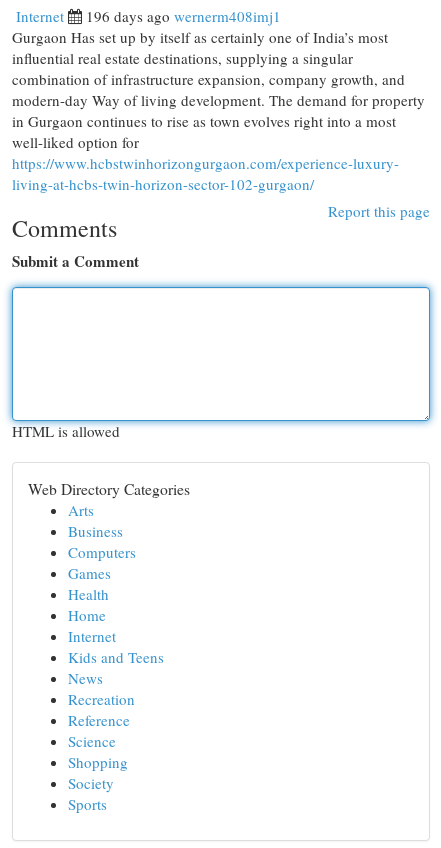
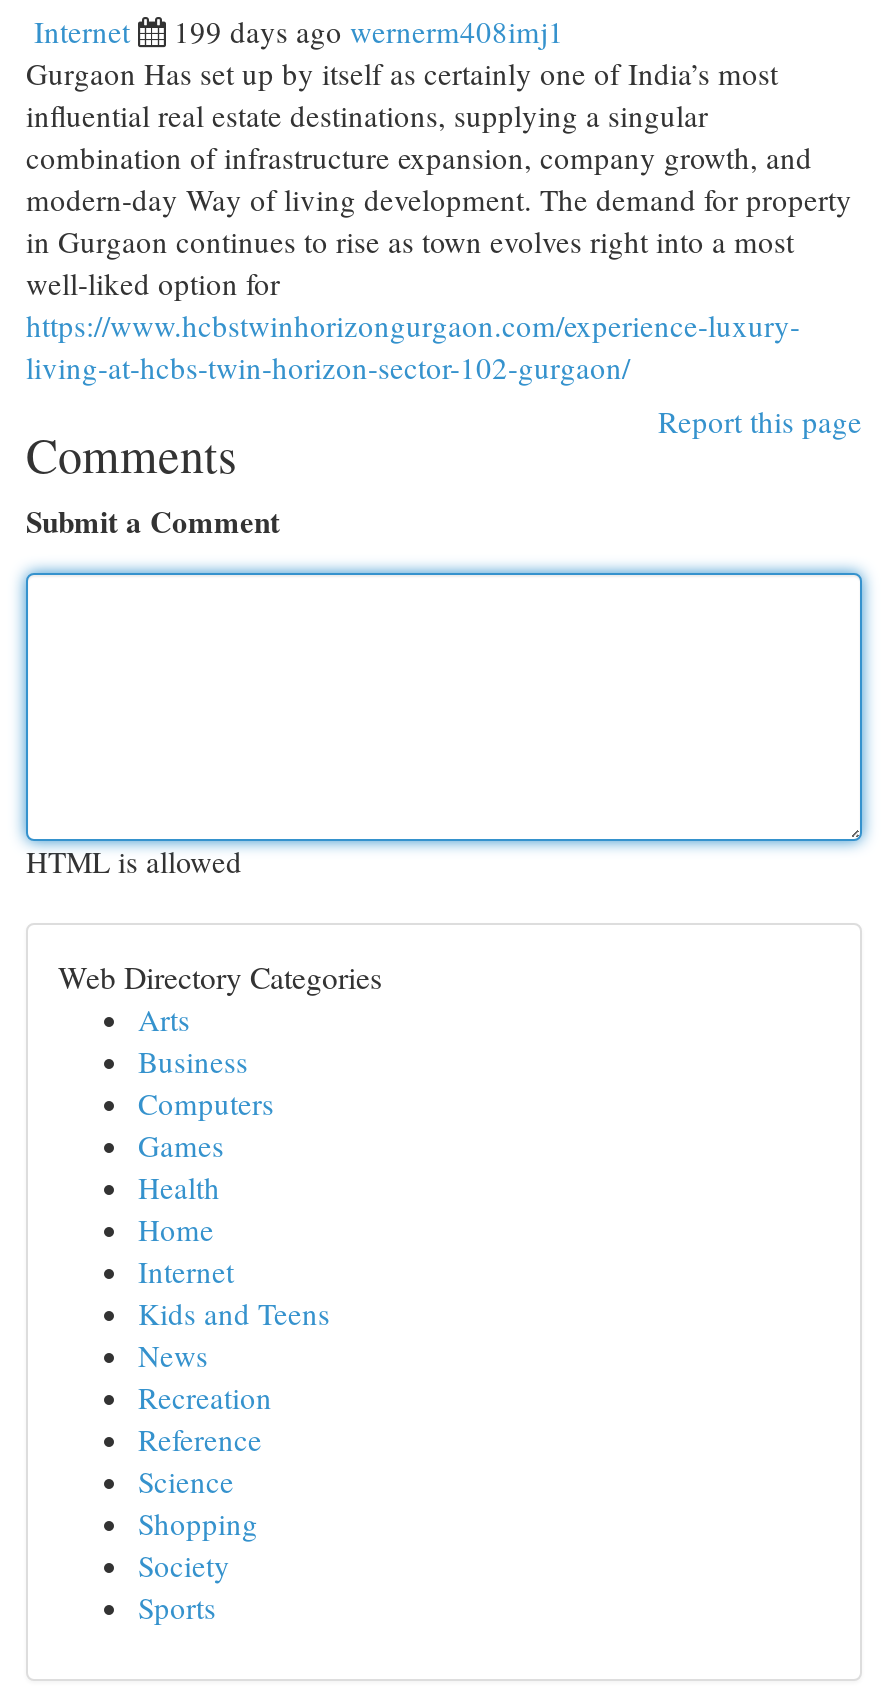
- 196 days ago wernerm408imj1
+ 199 days ago wernerm408imj1
